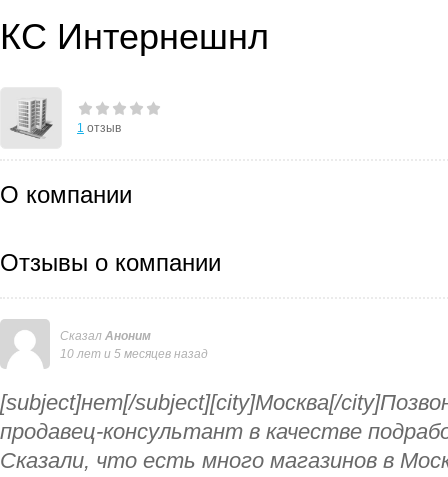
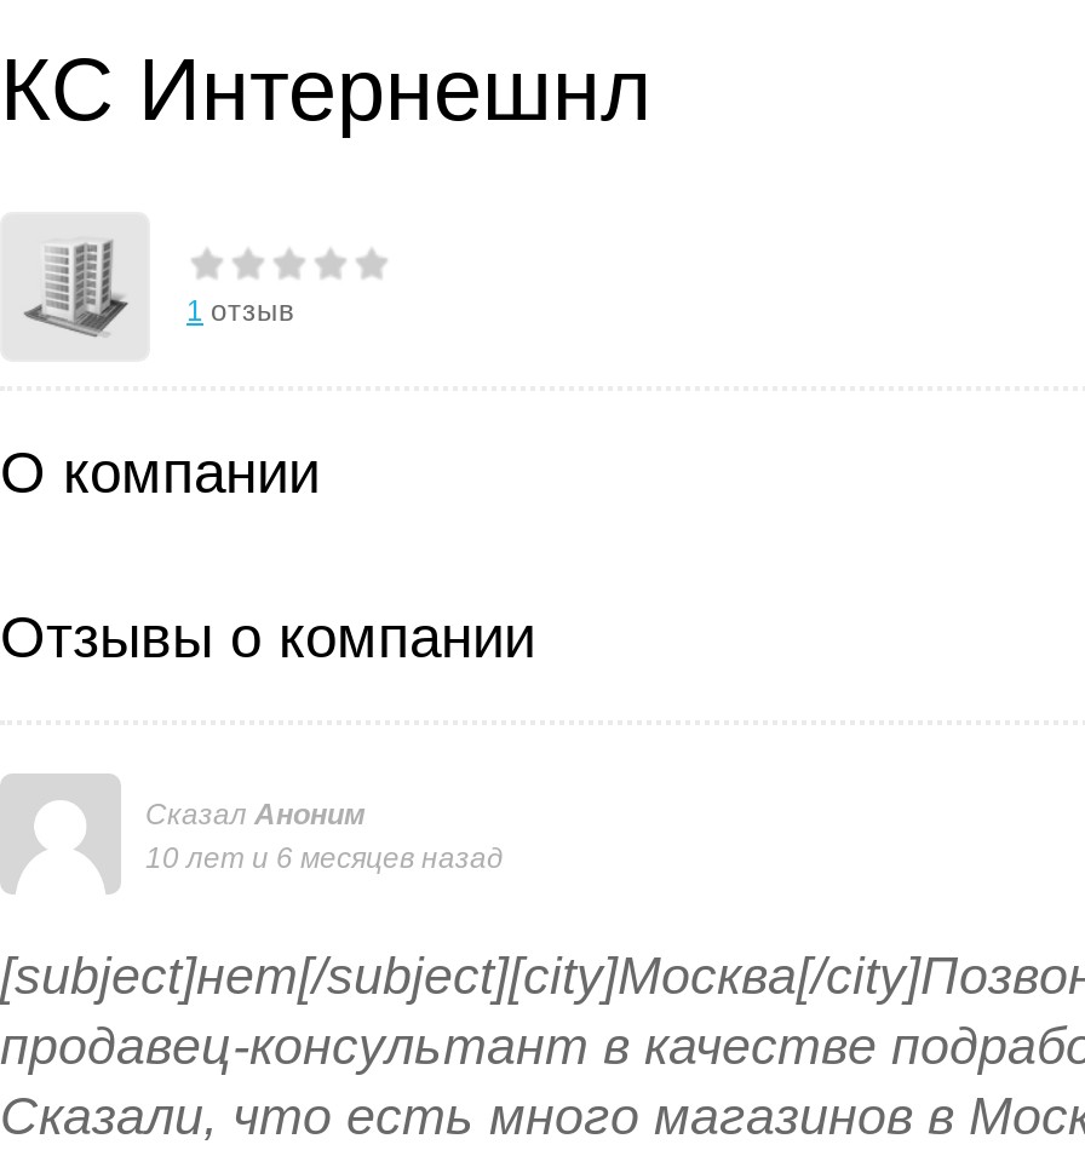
- 10 лет и 5 месяцев назад
+ 10 лет и 6 месяцев назад
